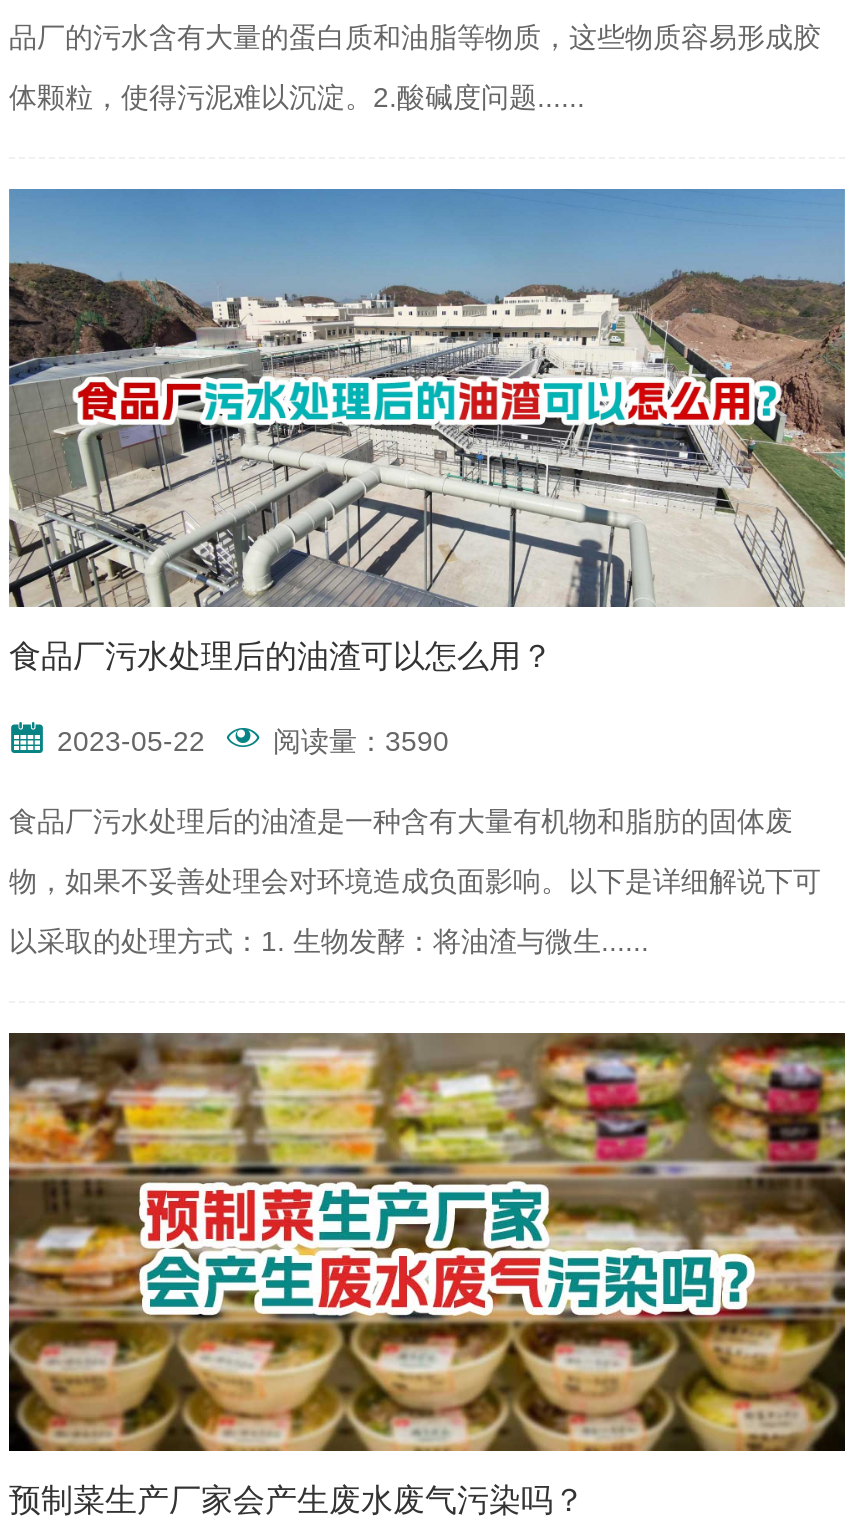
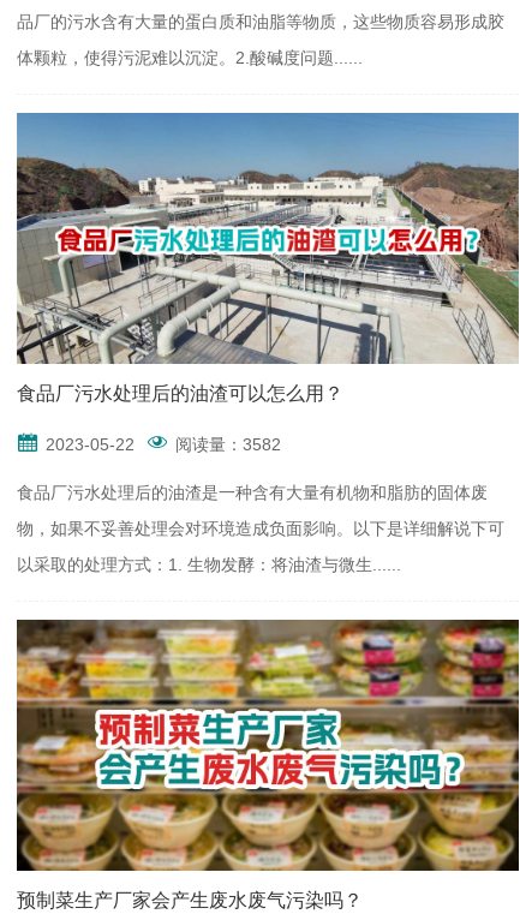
- 阅读量：3590
+ 阅读量：3582
